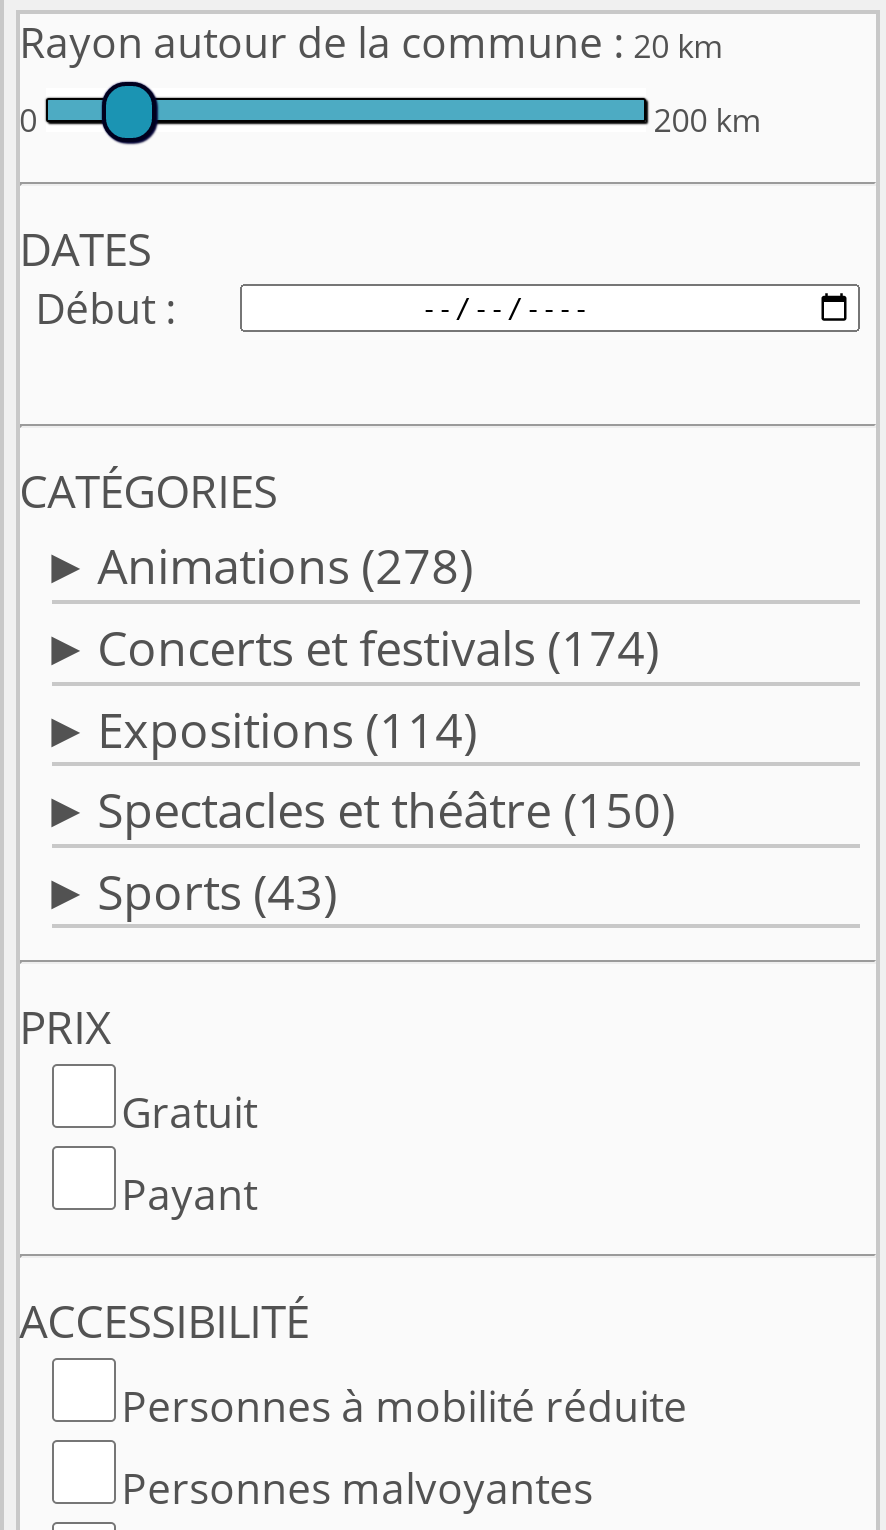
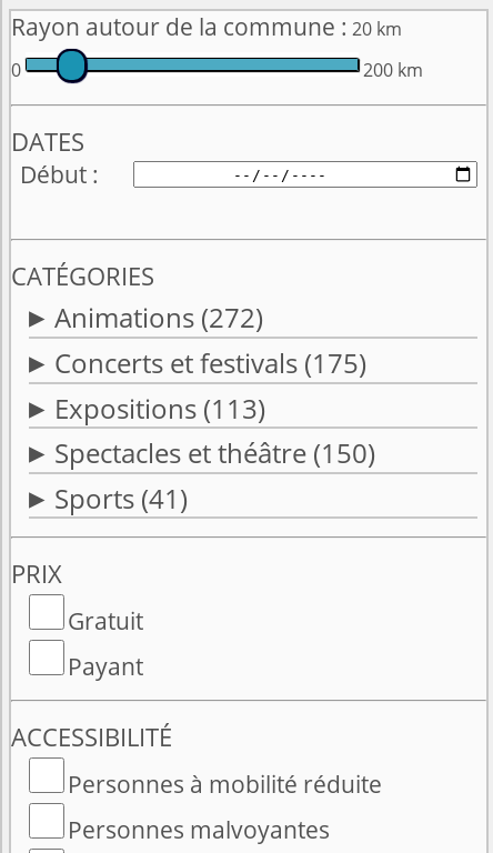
- Animations (278)
+ Animations (272)

- Concerts et festivals (174)
+ Concerts et festivals (175)

- Expositions (114)
+ Expositions (113)

- Sports (43)
+ Sports (41)
